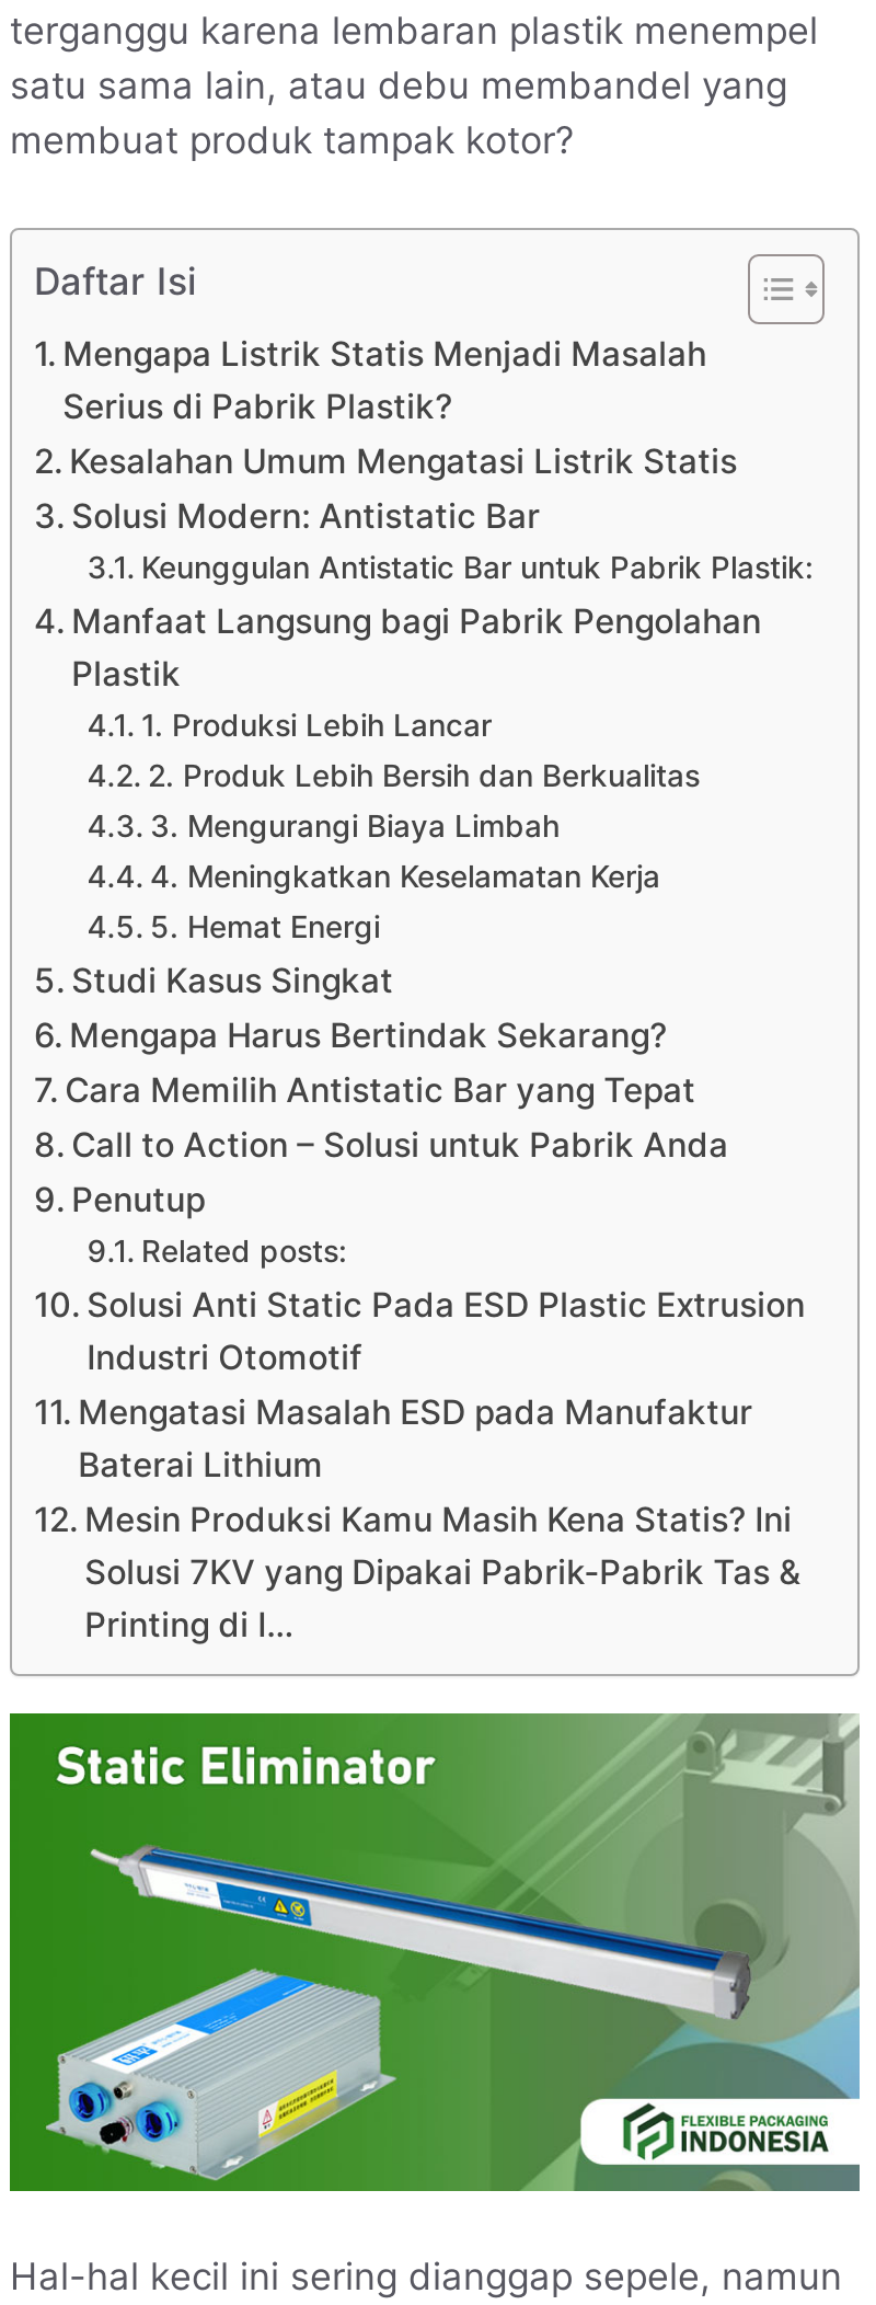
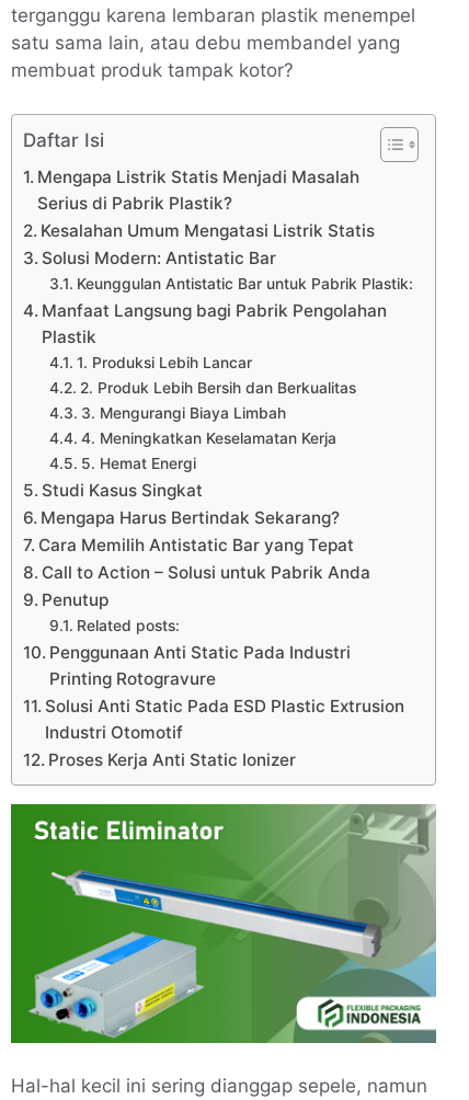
+ Penggunaan Anti Static Pada Industri
+ Printing Rotogravure

moved down: Solusi Anti Static Pada ESD Plastic Extrusion | Industri Otomotif

- Mengatasi Masalah ESD pada Manufaktur
- Baterai Lithium
- Mesin Produksi Kamu Masih Kena Statis? Ini
- Solusi 7KV yang Dipakai Pabrik-Pabrik Tas &
- Printing di I…
+ Proses Kerja Anti Static Ionizer
